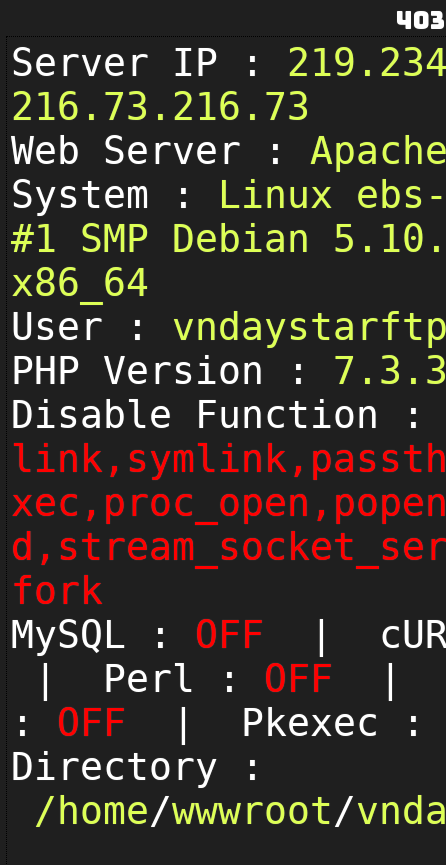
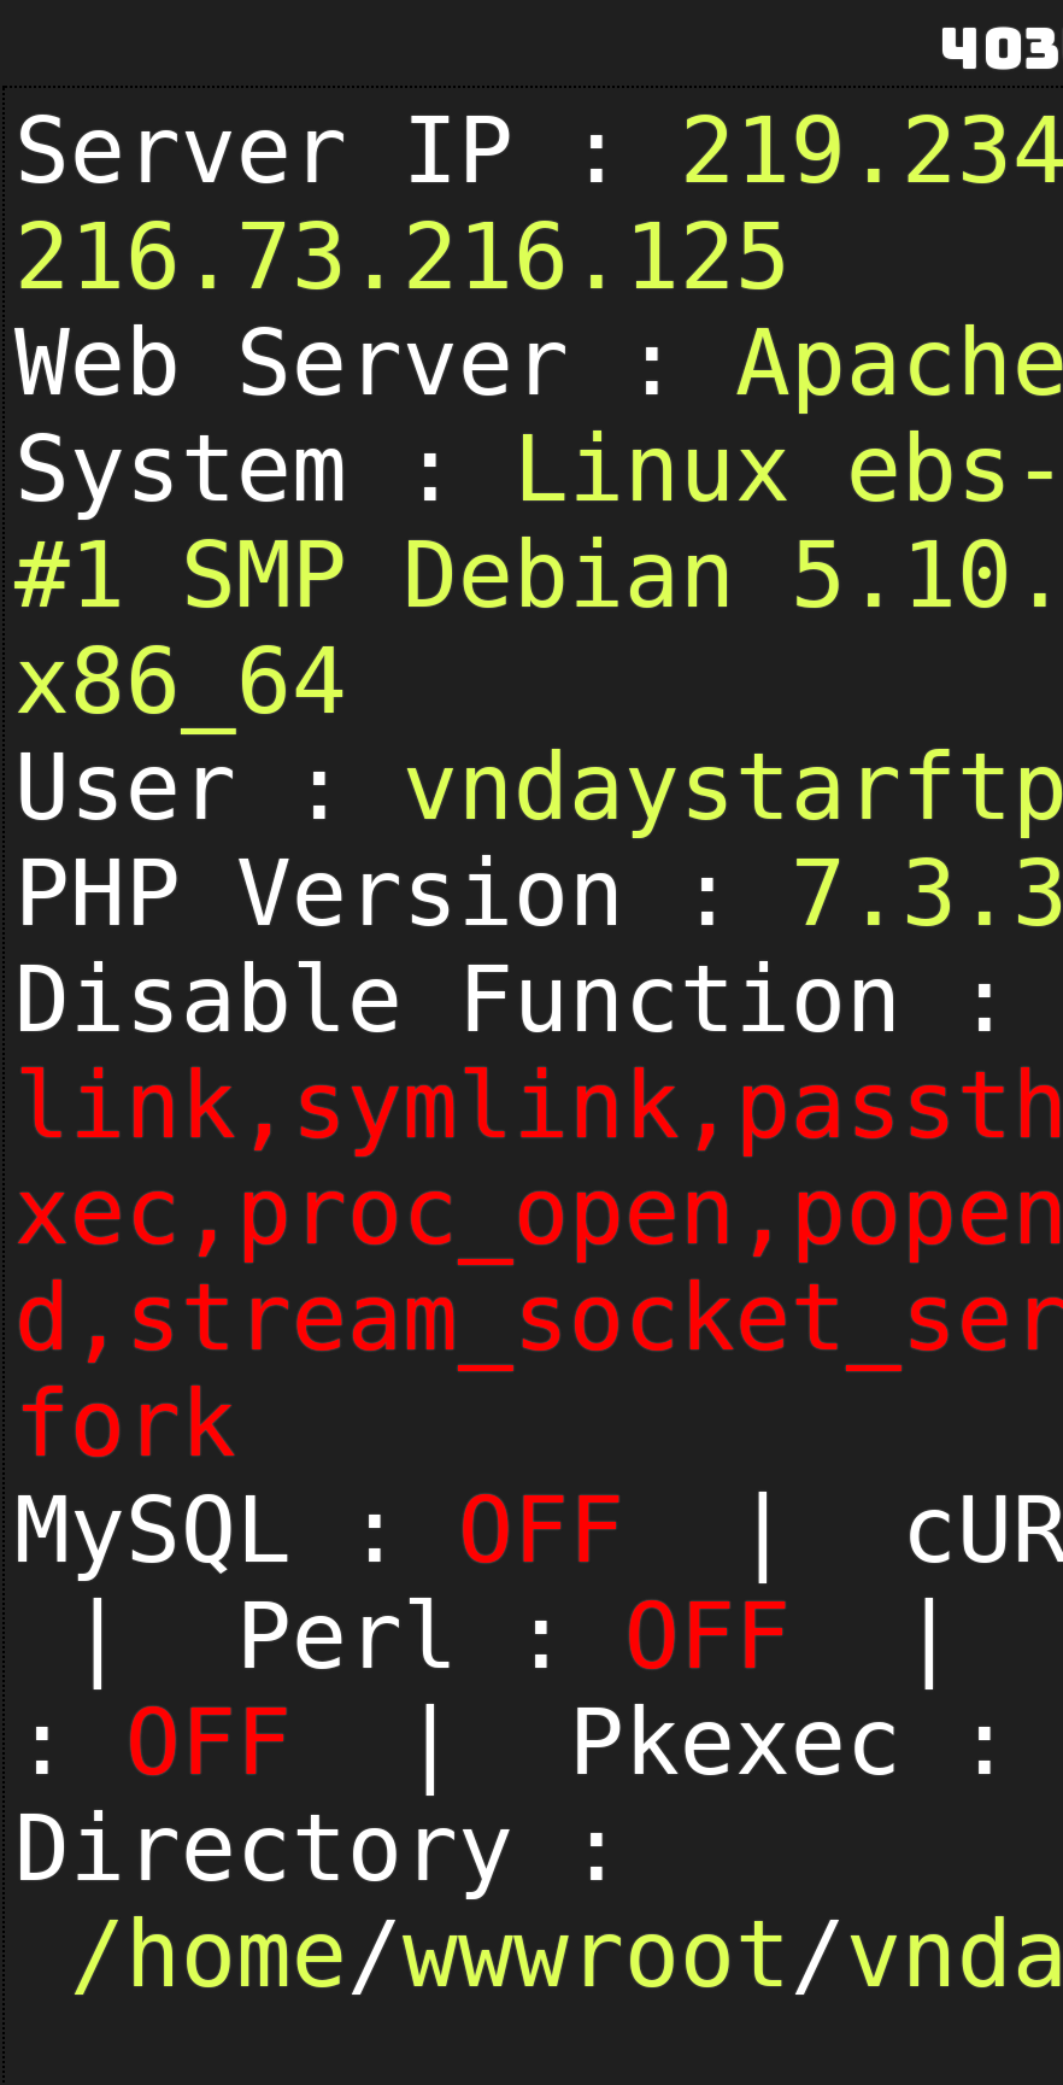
- 216.73.216.73
+ 216.73.216.125
